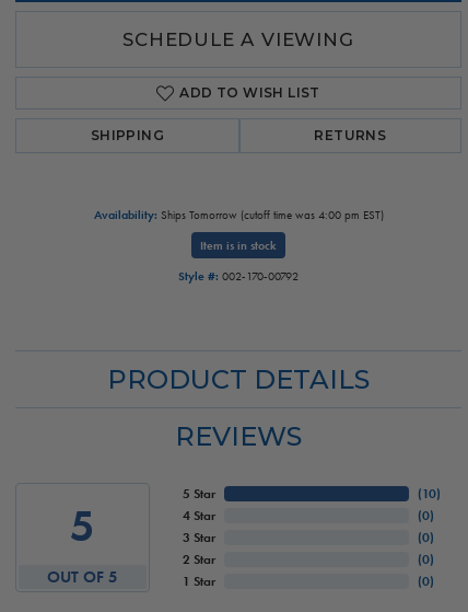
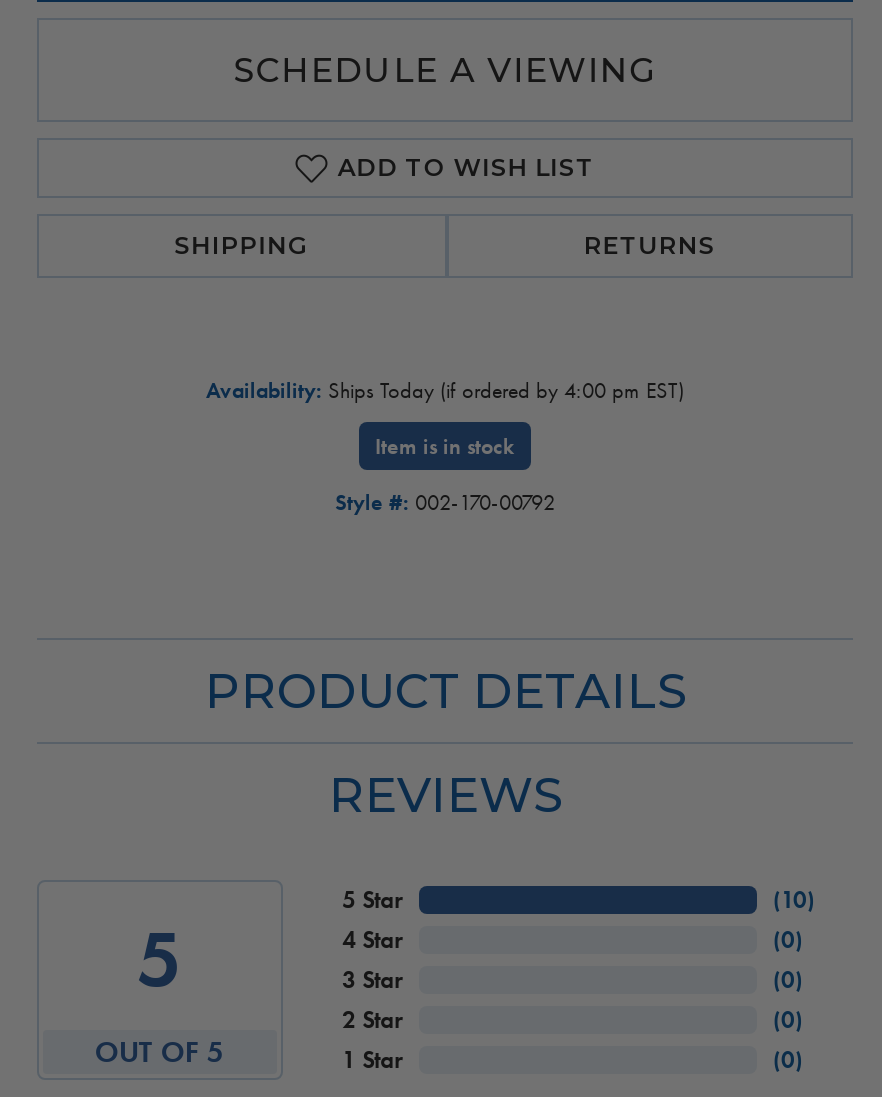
- Availability: Ships Tomorrow (cutoff time was 4:00 pm EST)
+ Availability: Ships Today (if ordered by 4:00 pm EST)
